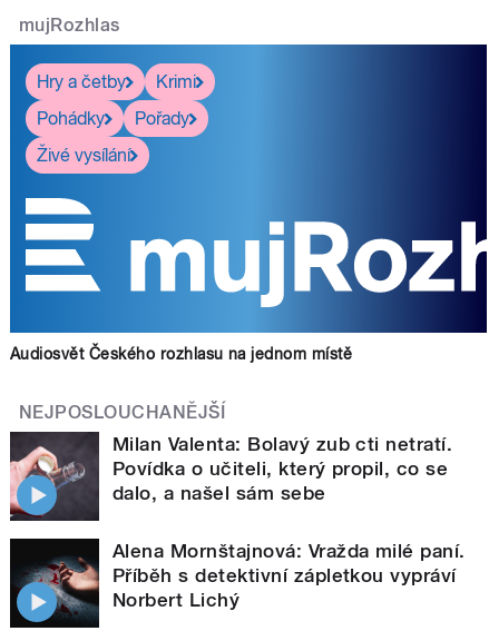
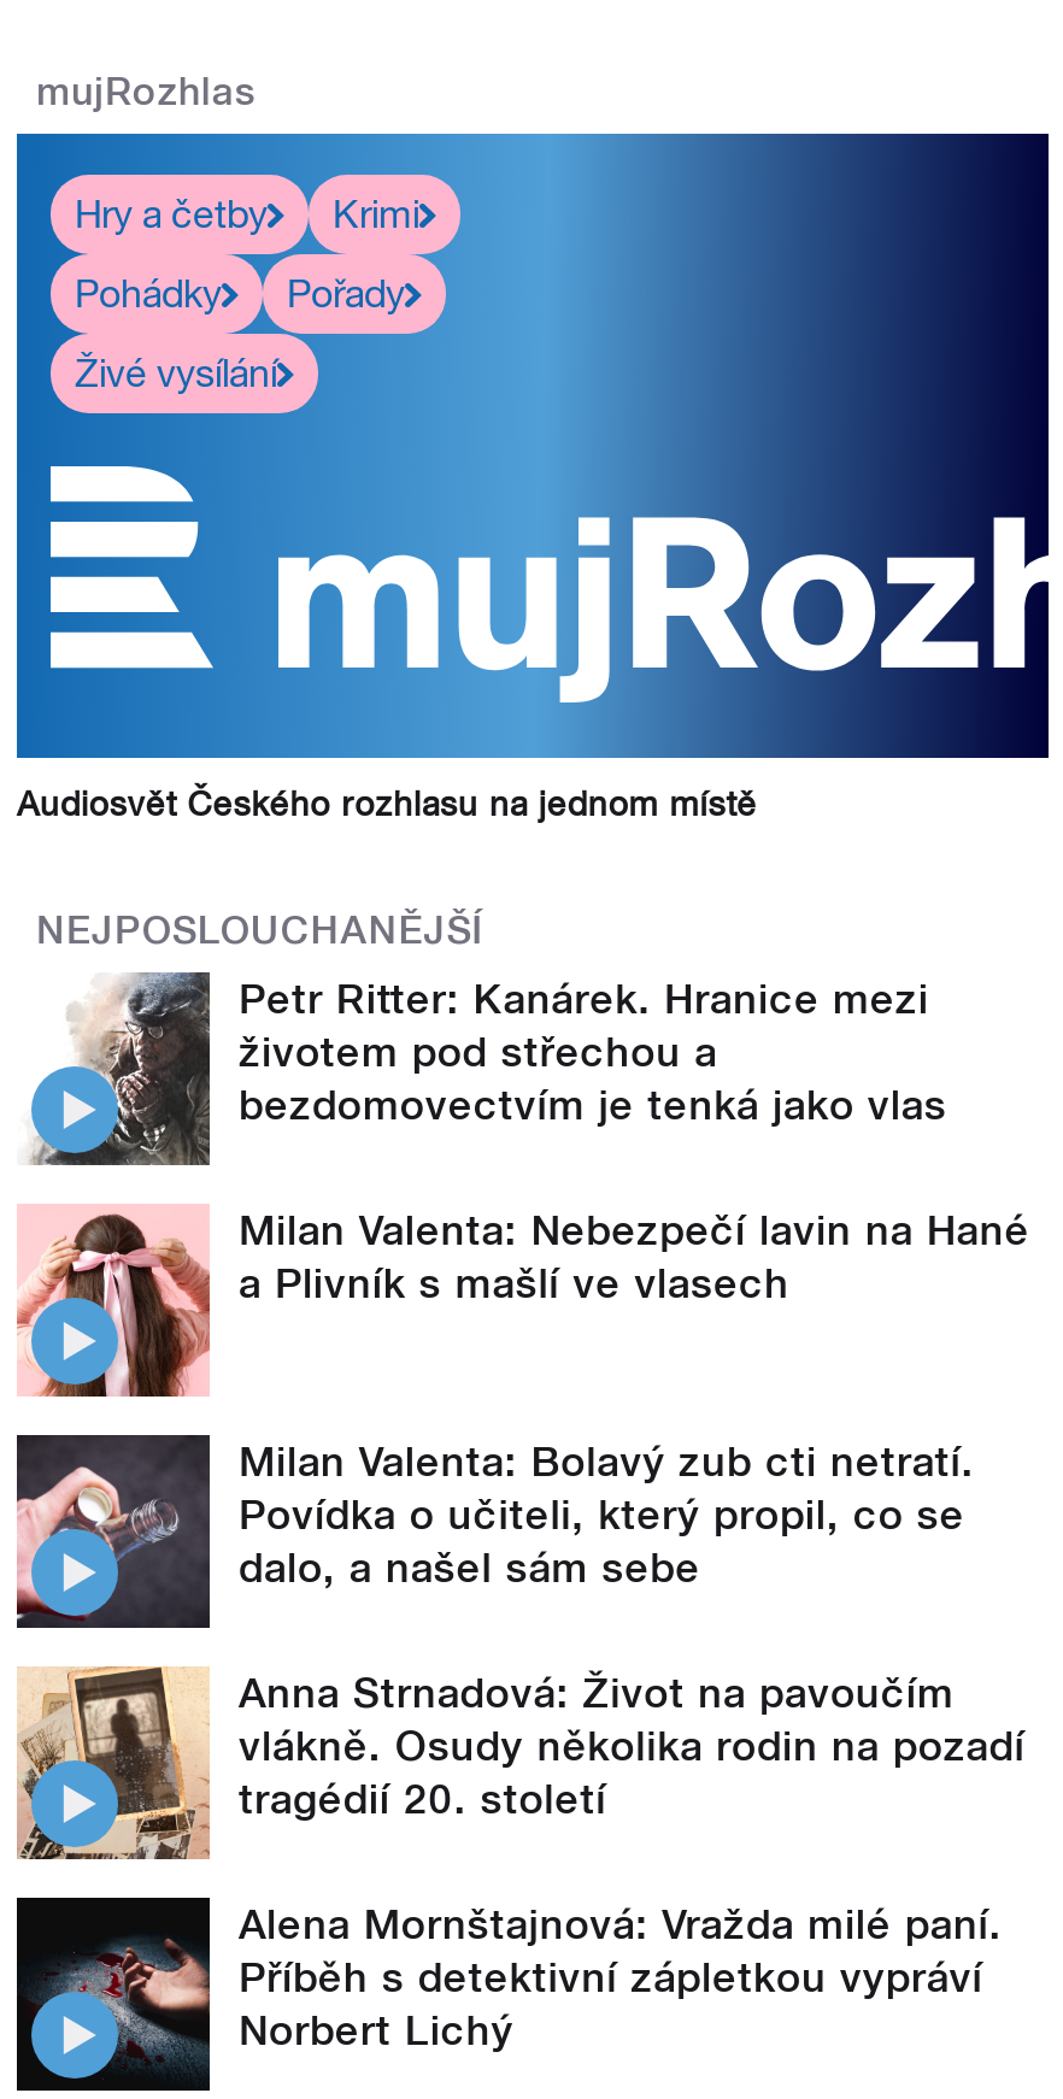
+ [image]
+ Petr Ritter: Kanárek. Hranice mezi
+ životem pod střechou a
+ bezdomovectvím je tenká jako vlas
+ Milan Valenta: Nebezpečí lavin na Hané
+ a Plivník s mašlí ve vlasech

+ [image]

+ [image]
+ Anna Strnadová: Život na pavoučím
+ vlákně. Osudy několika rodin na pozadí
+ tragédií 20. století
